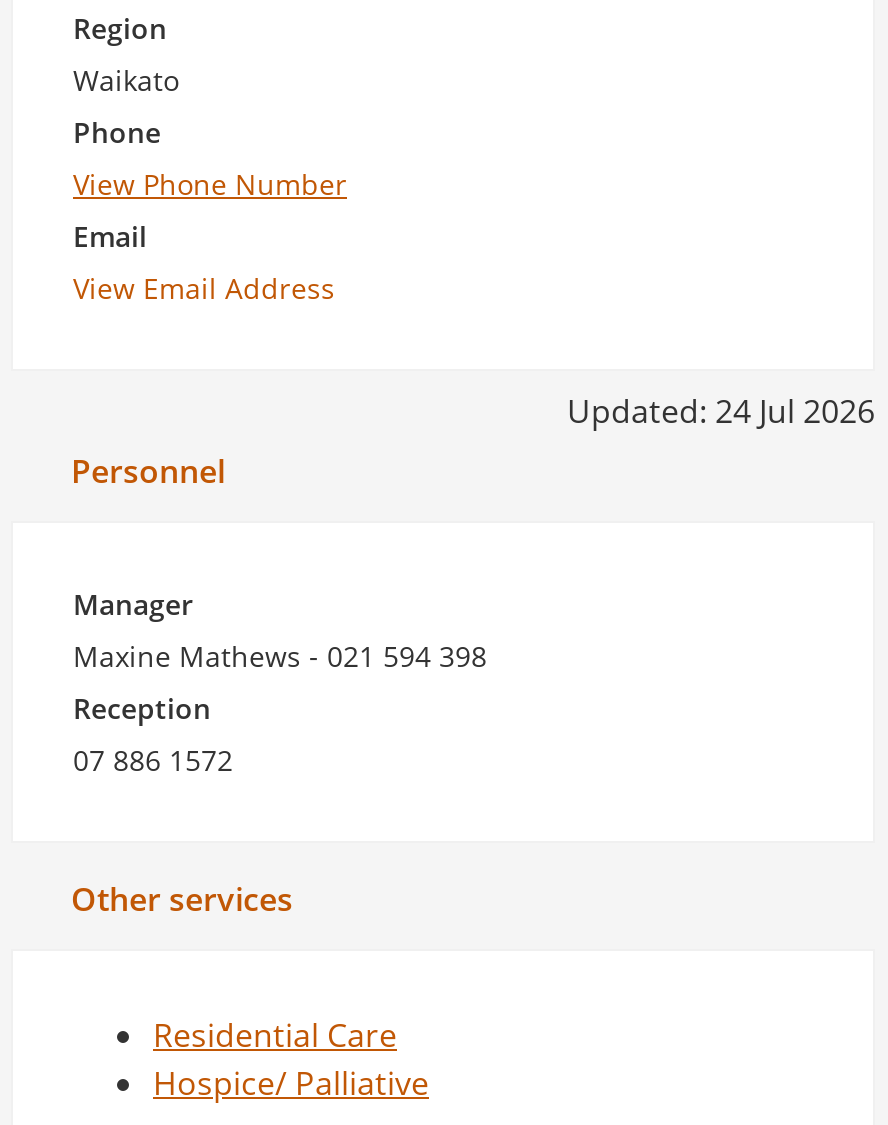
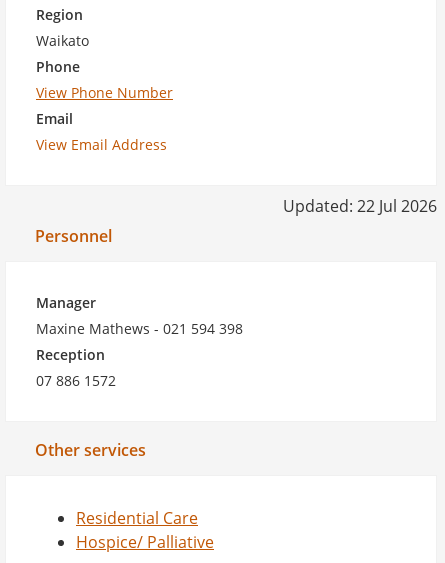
- Updated: 24 Jul 2026
+ Updated: 22 Jul 2026
